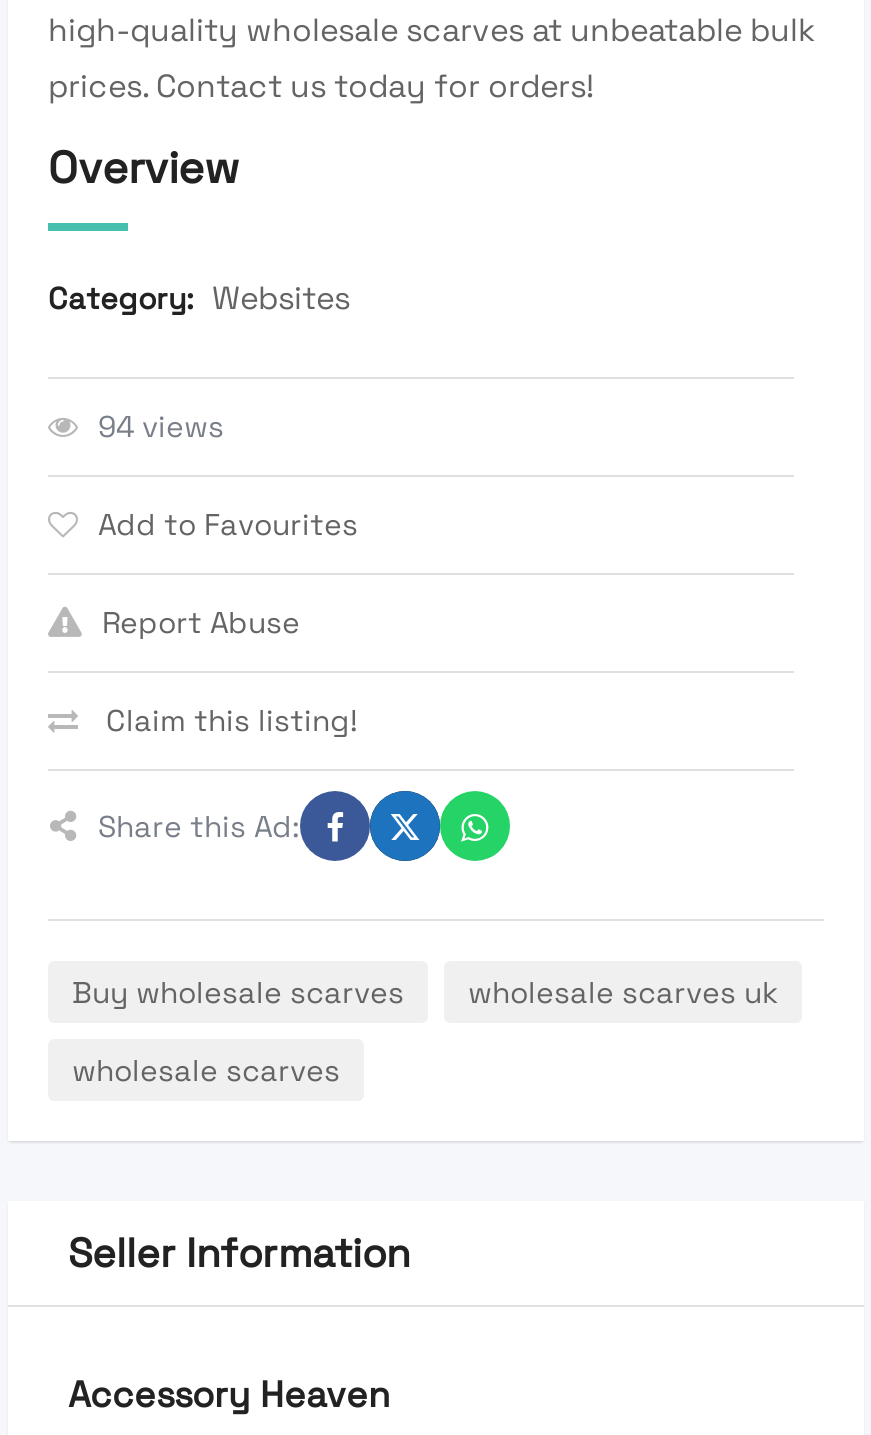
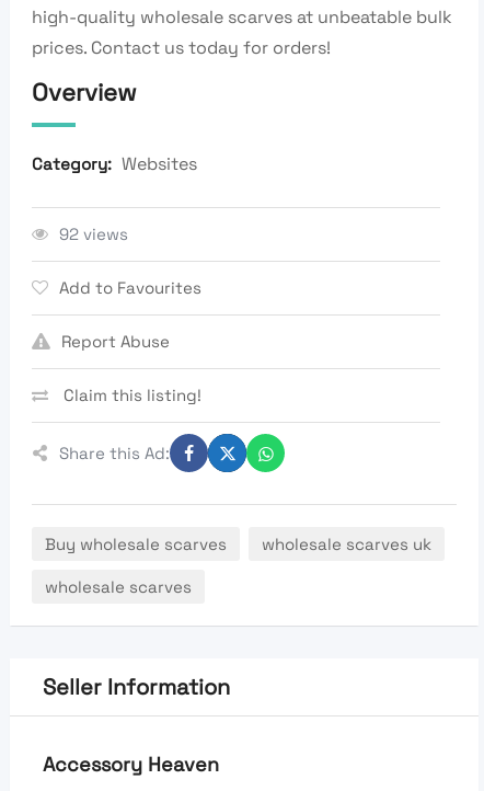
- 94 views
+ 92 views
